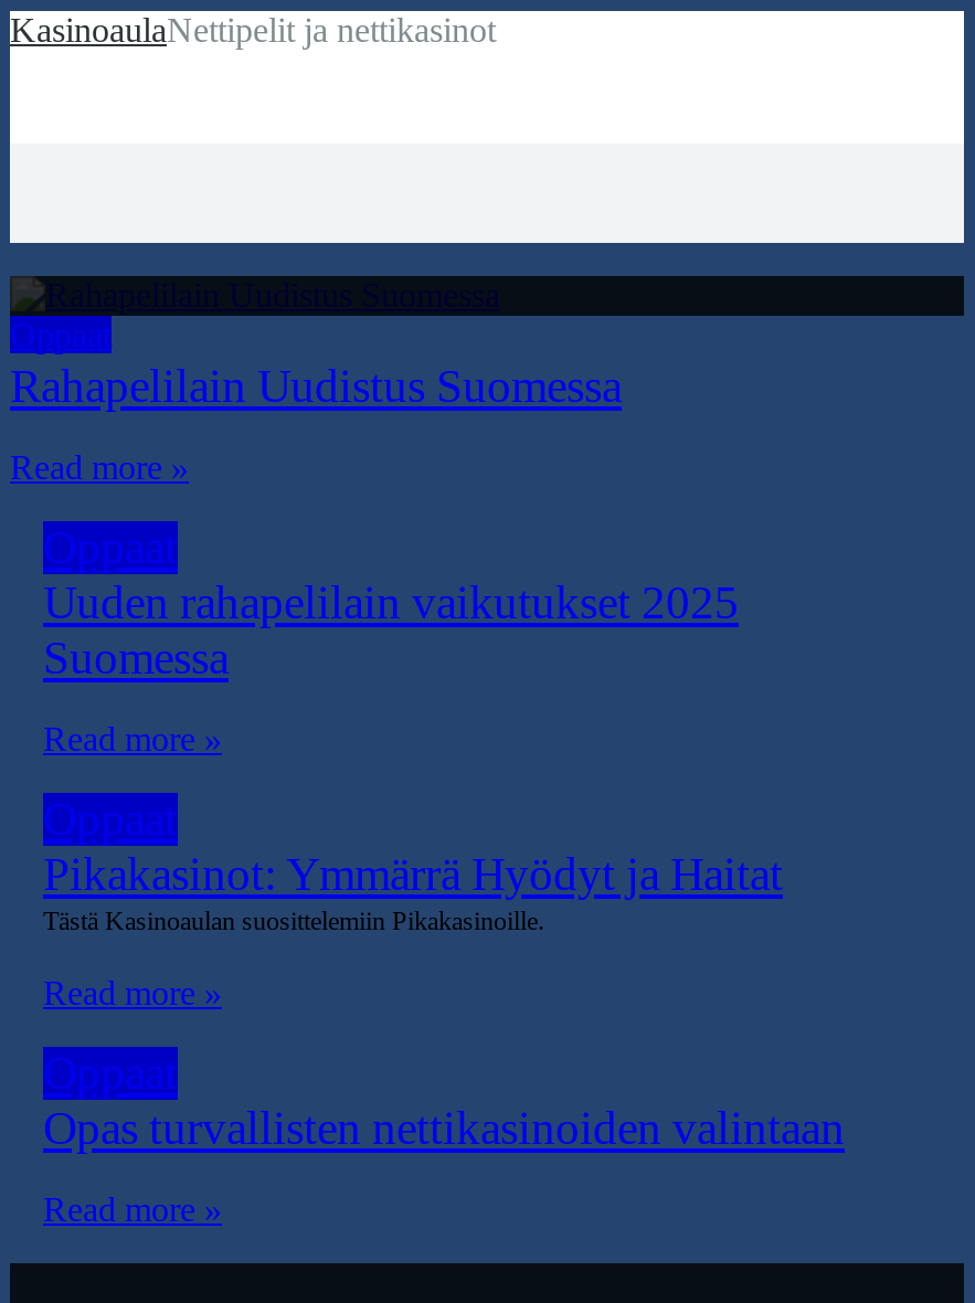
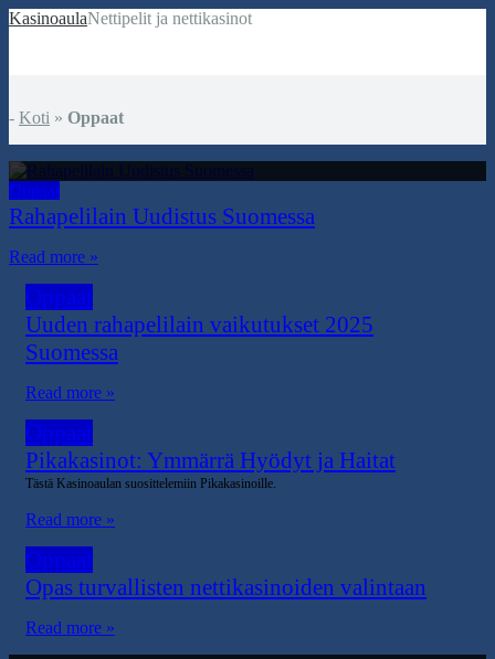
+ - Koti» Oppaat
